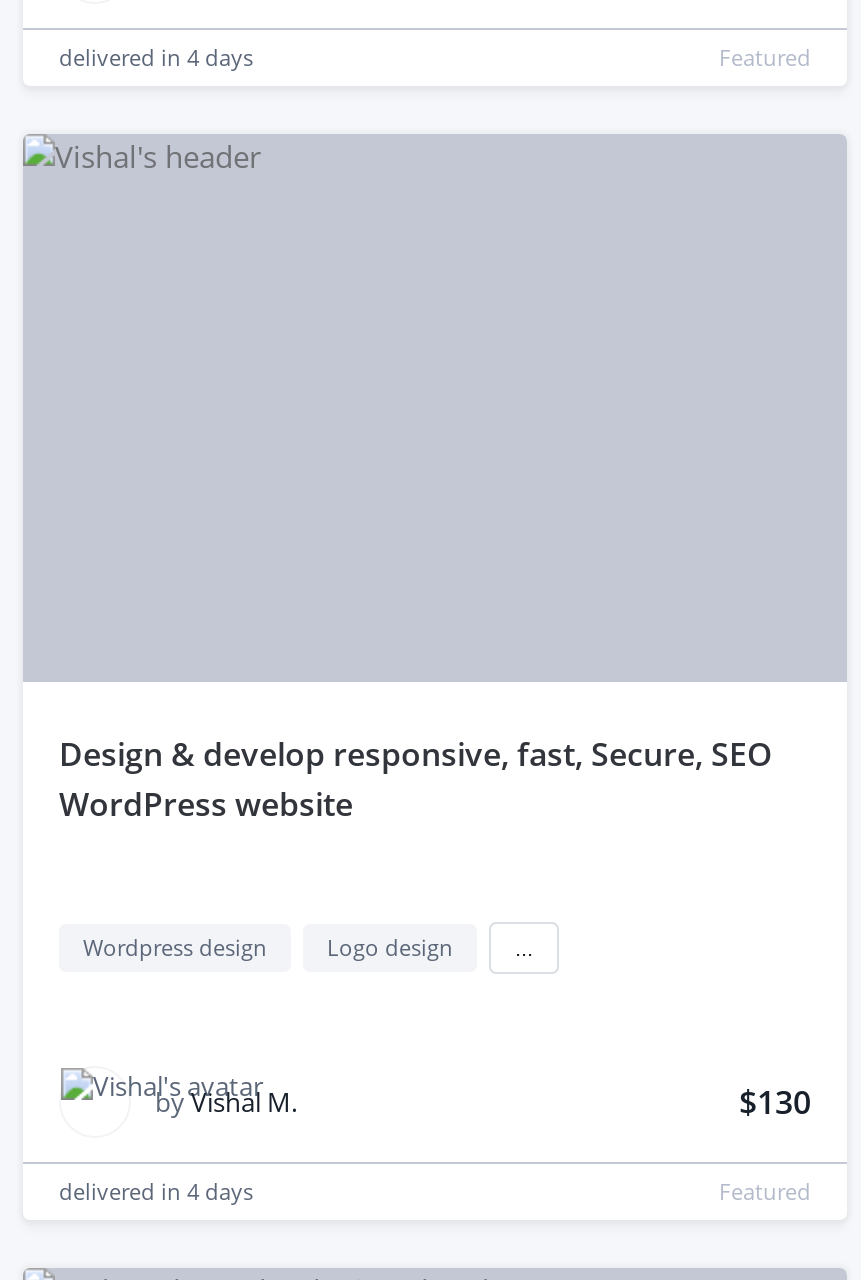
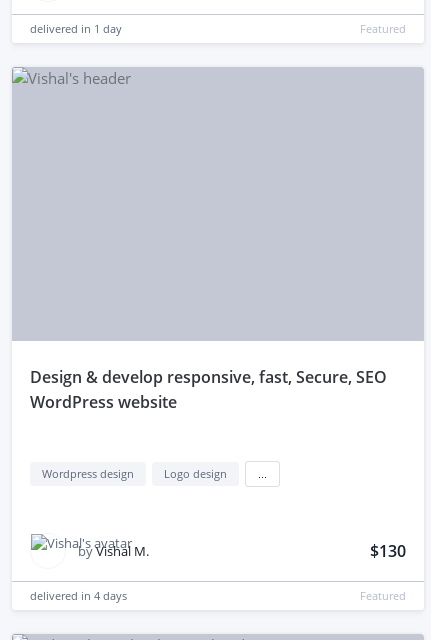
- delivered in 4 days
+ delivered in 1 day
